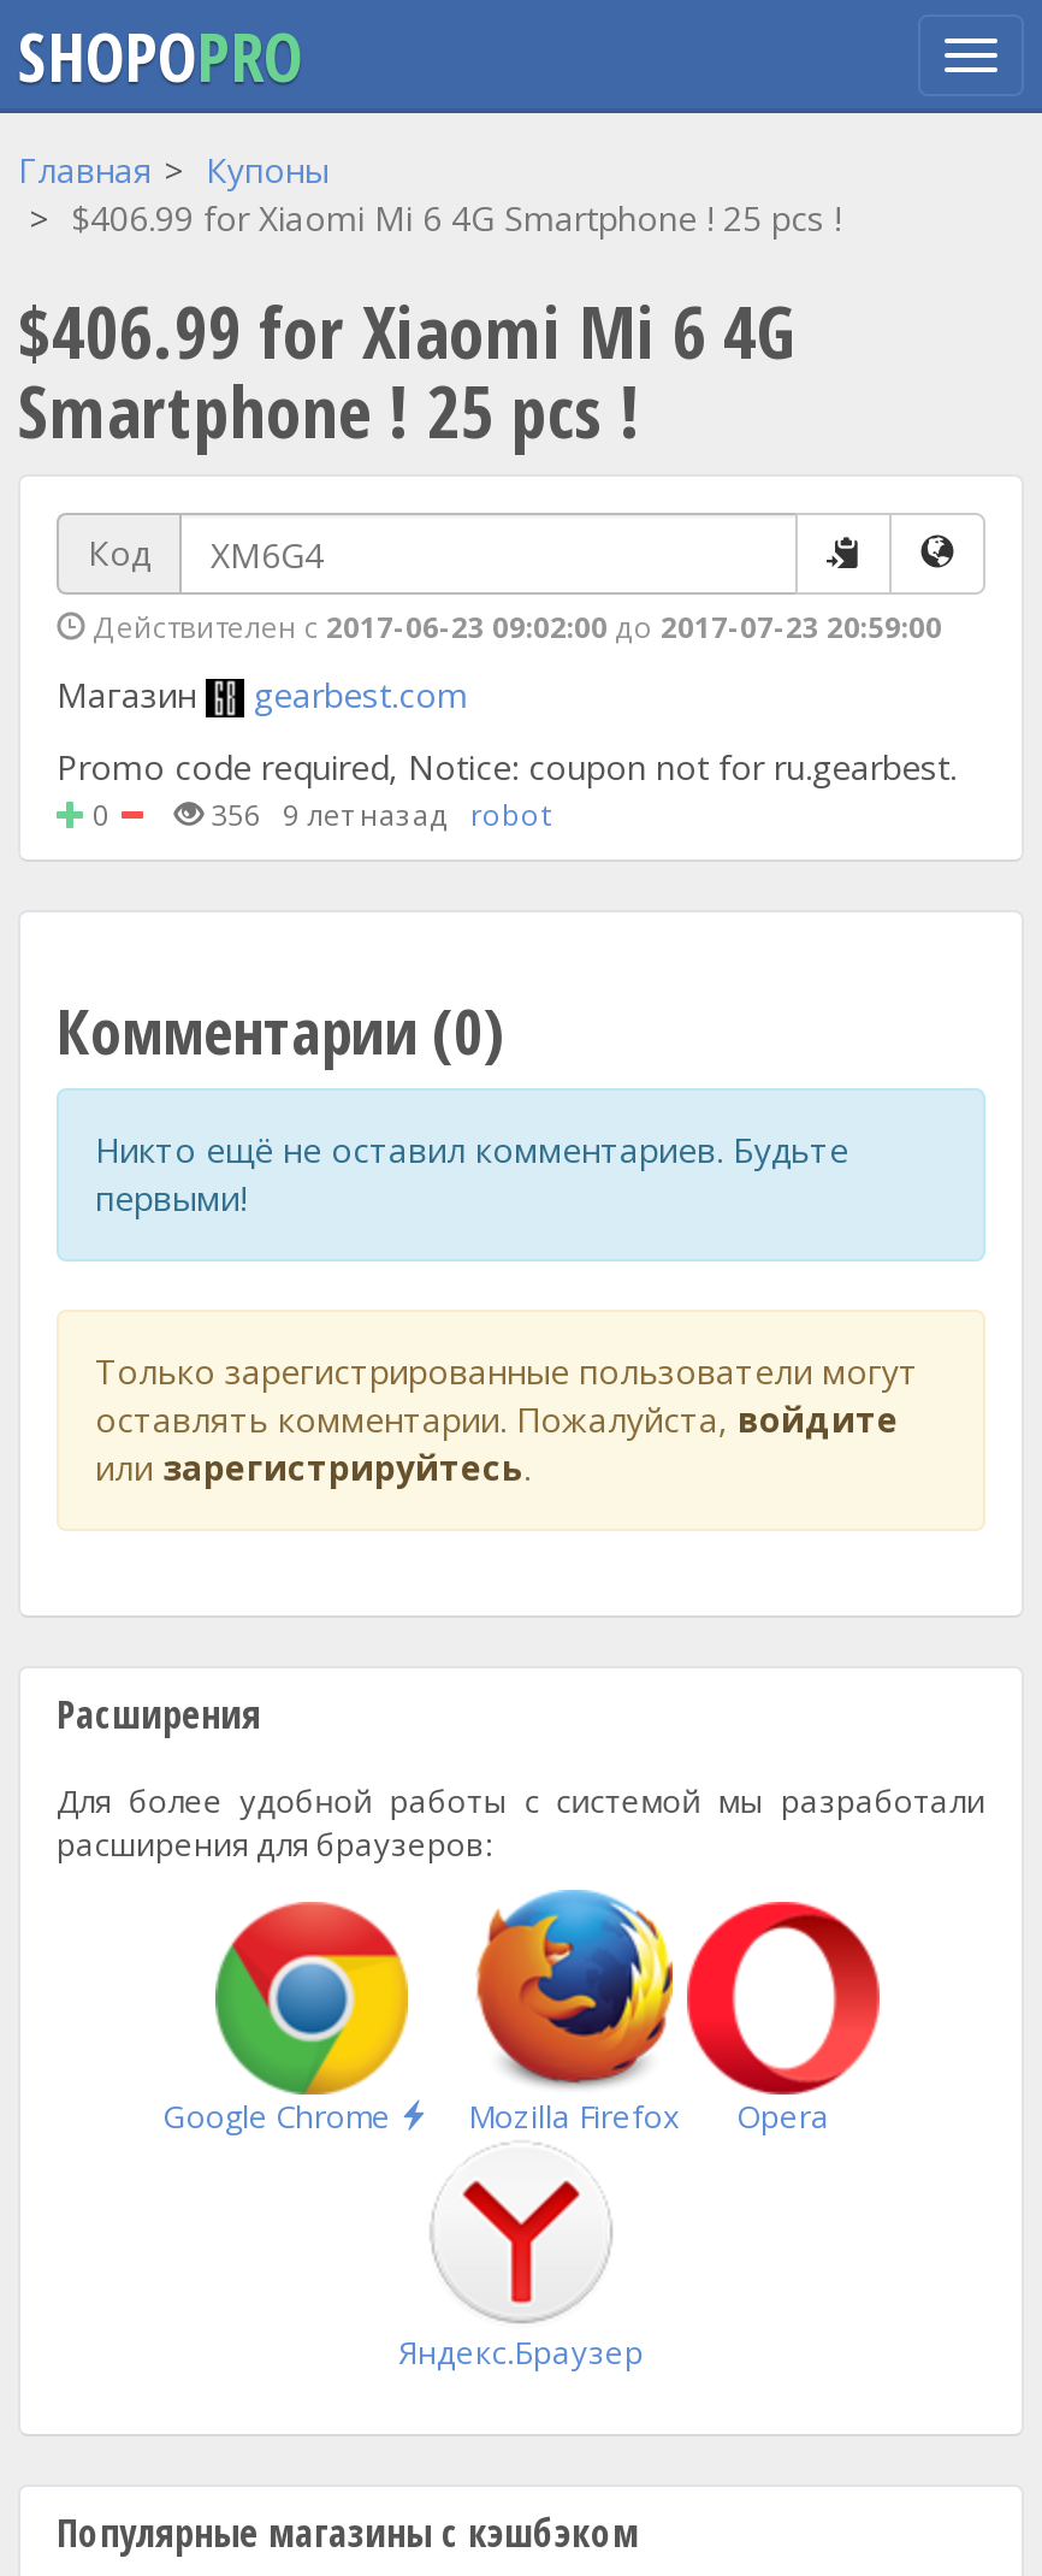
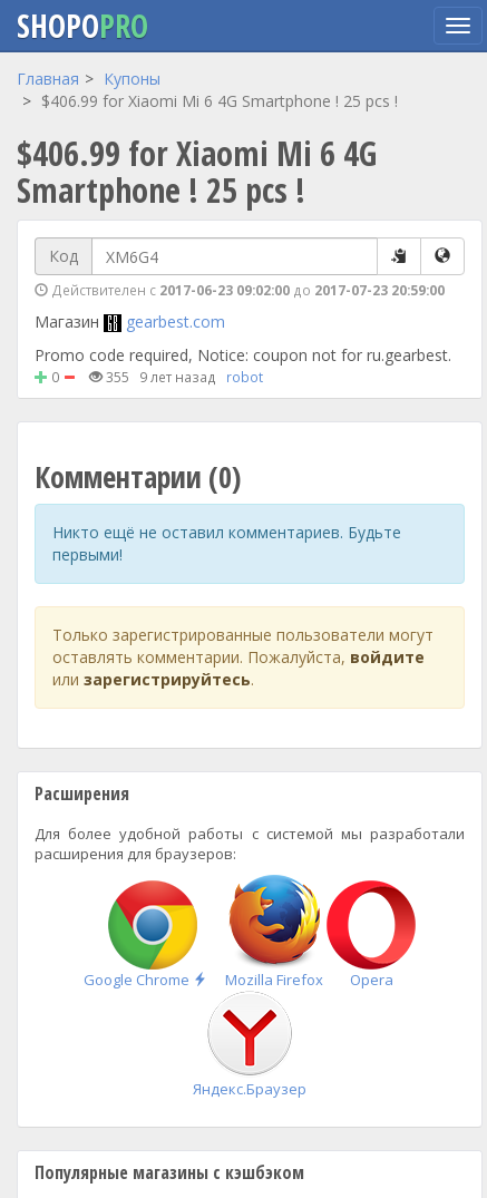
- 356 9 лет назад robot
+ 355 9 лет назад robot
